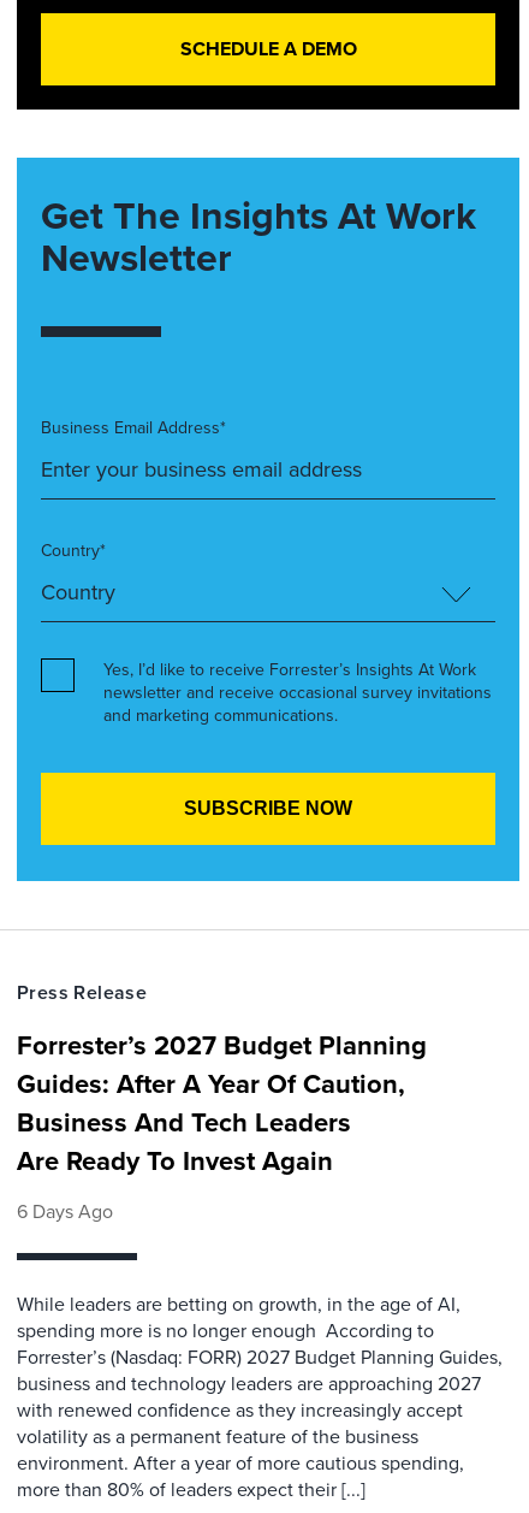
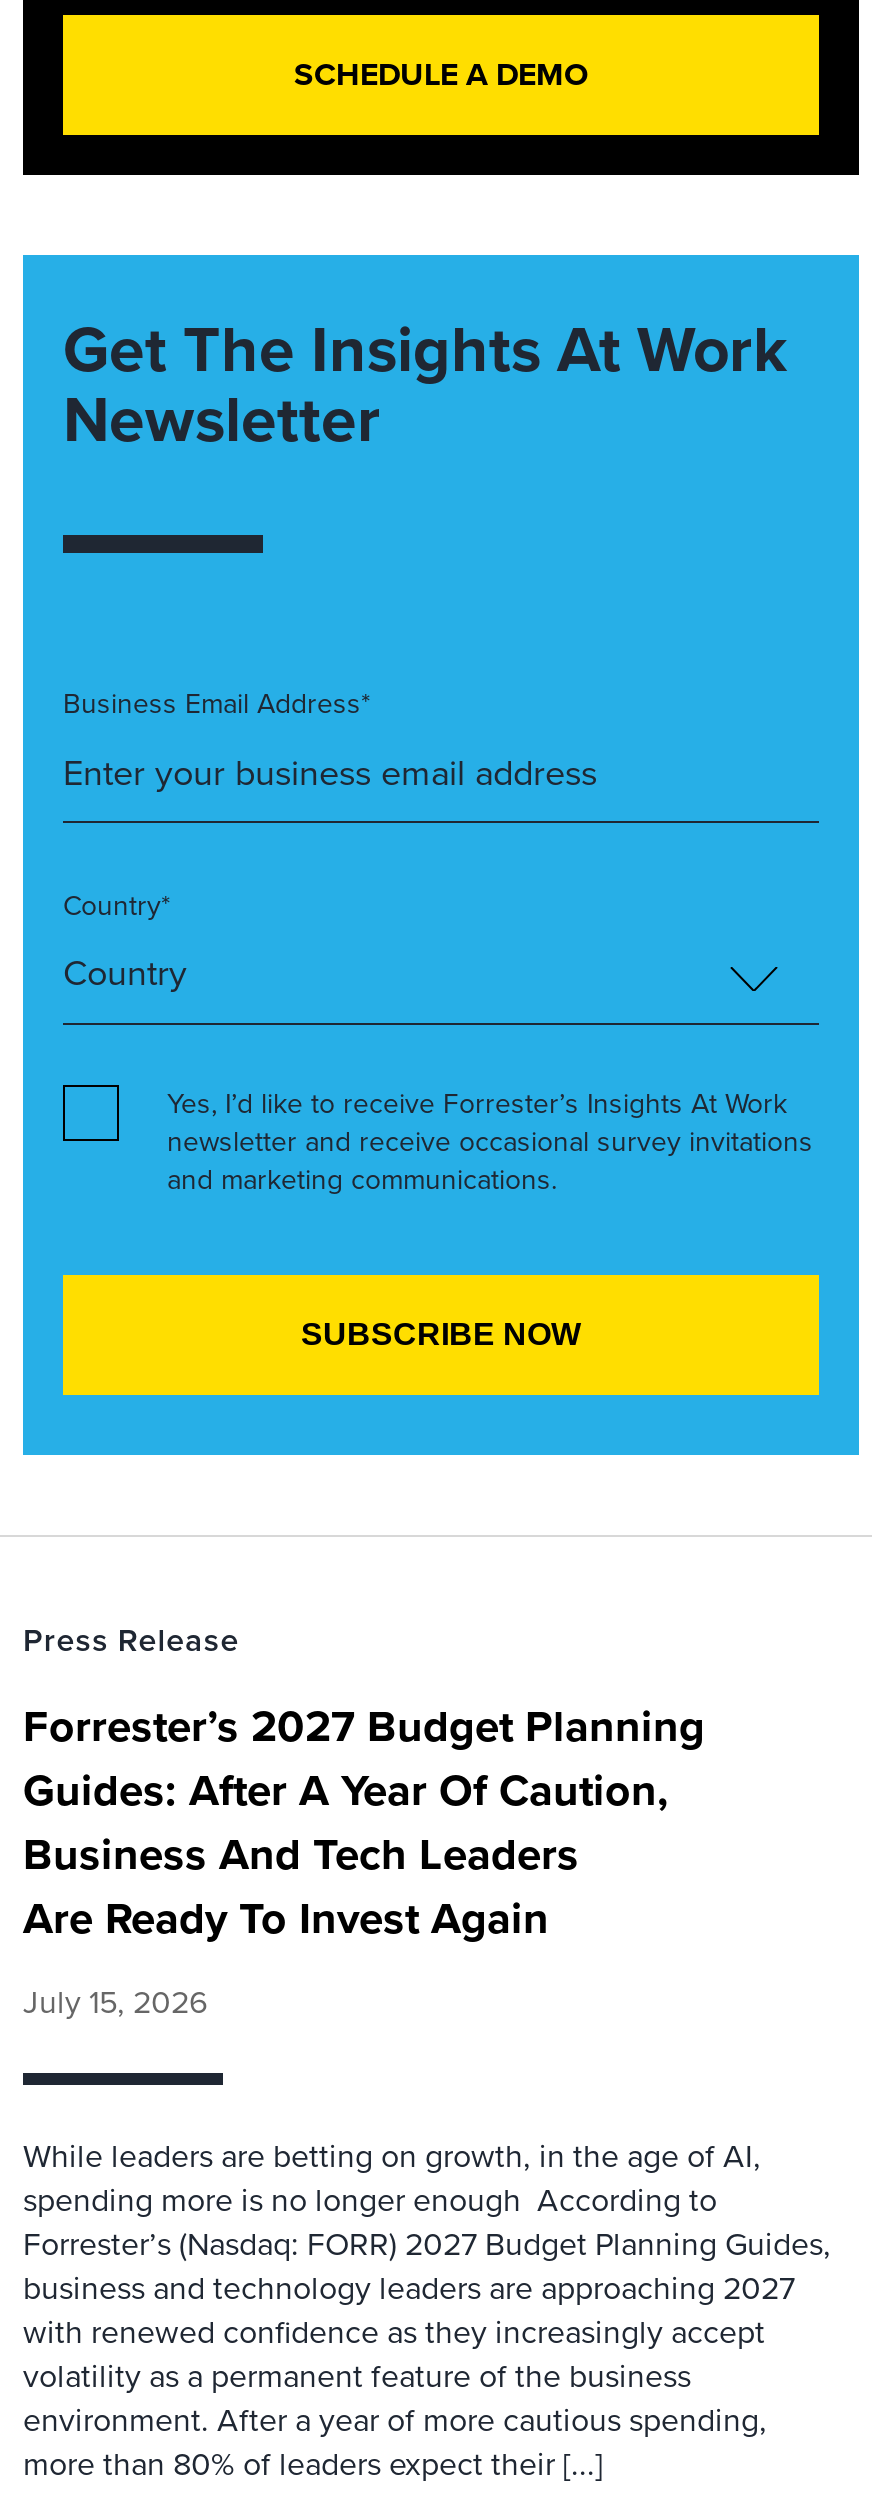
- 6 Days Ago
+ July 15, 2026
